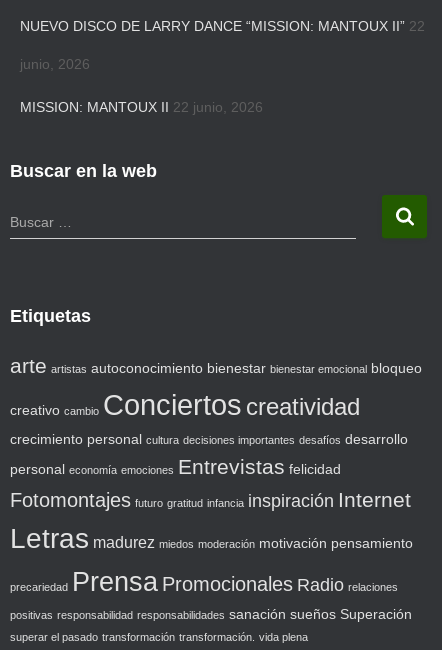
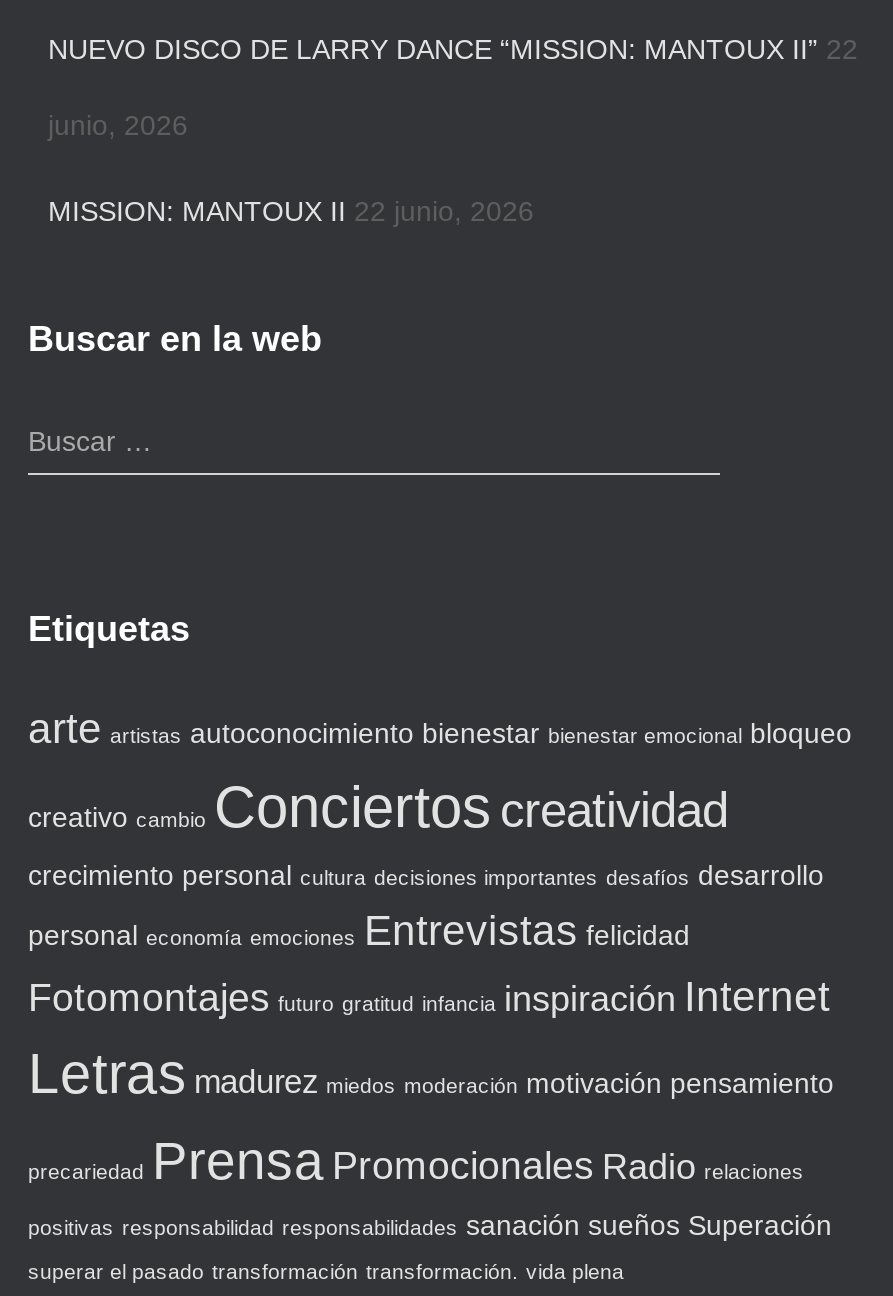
- [image]
